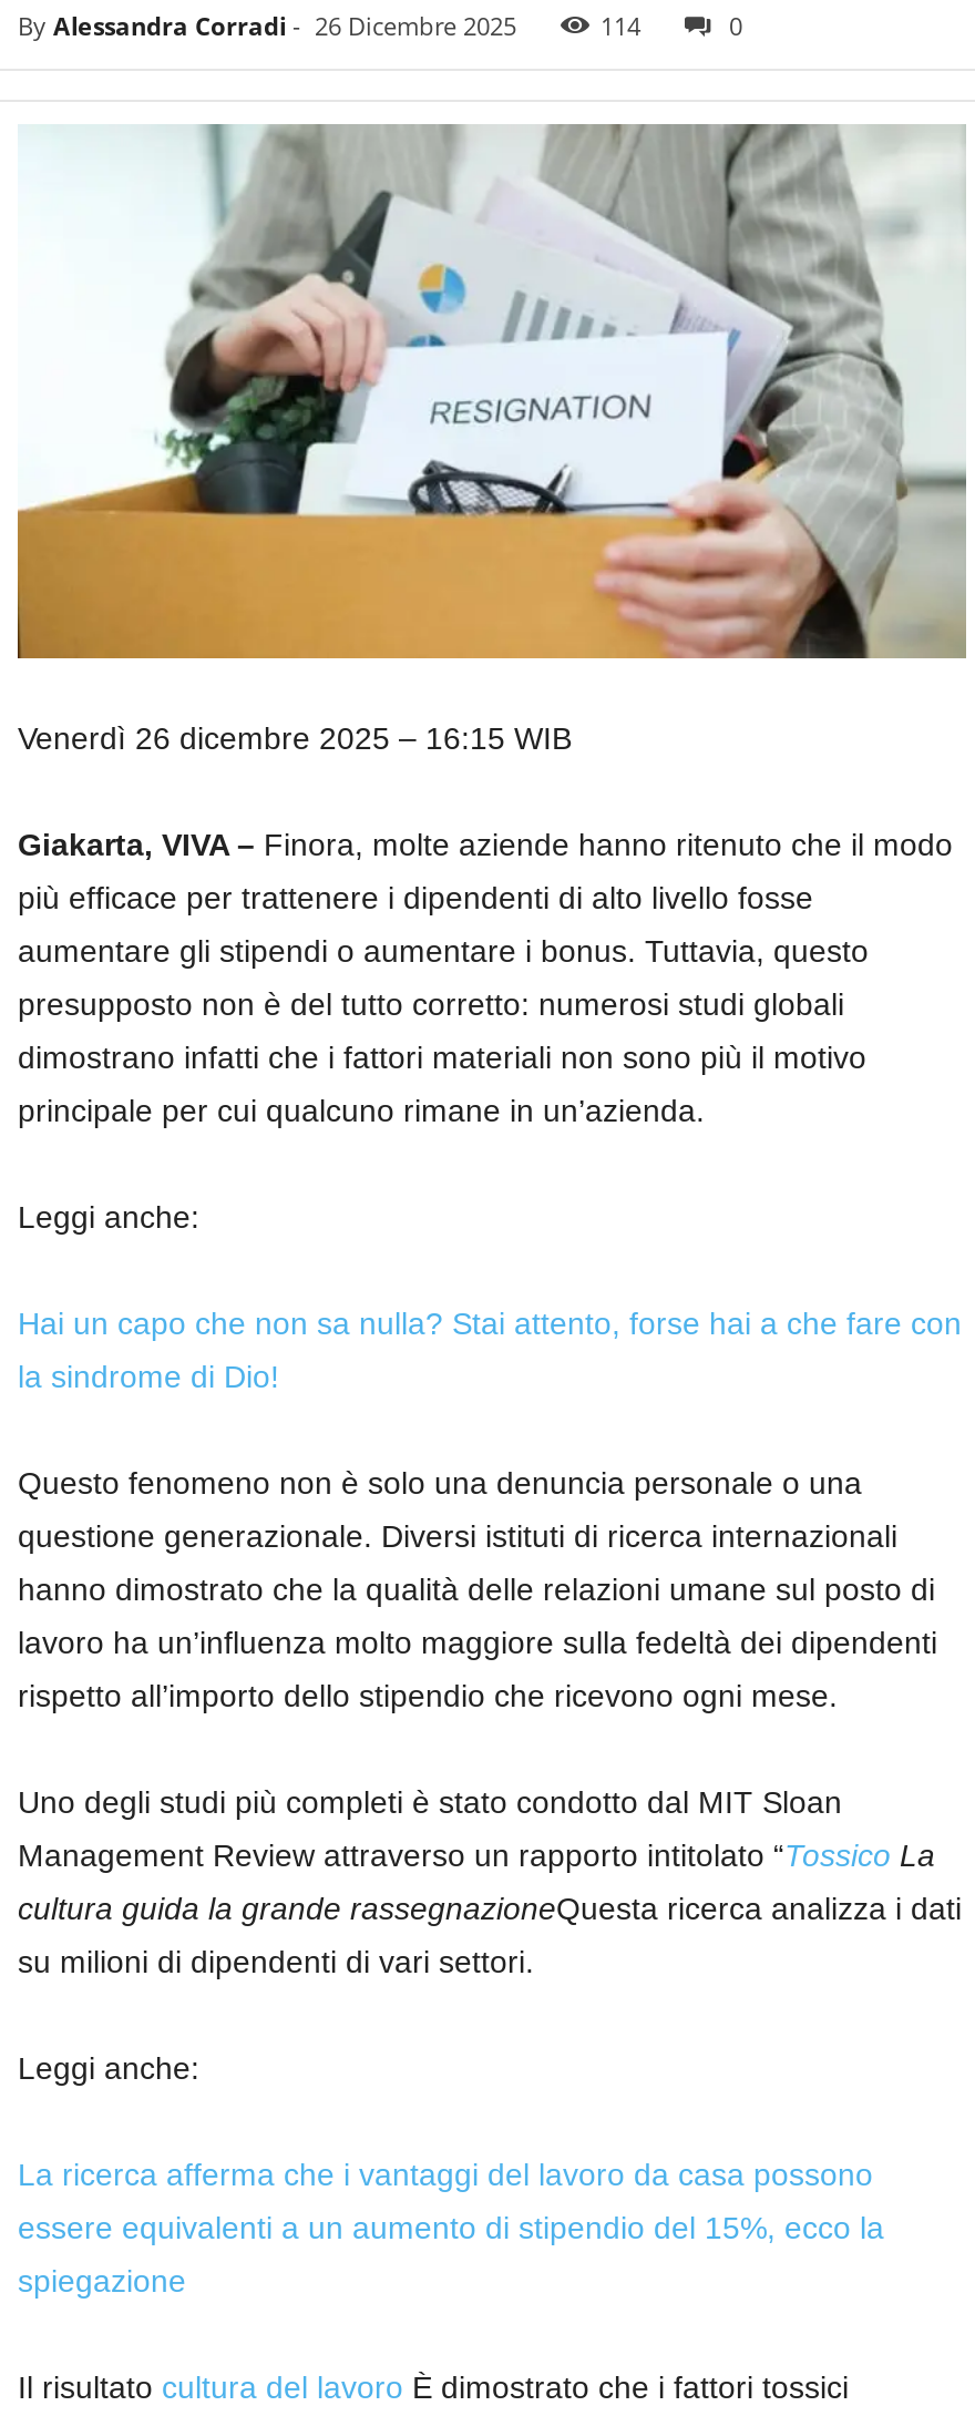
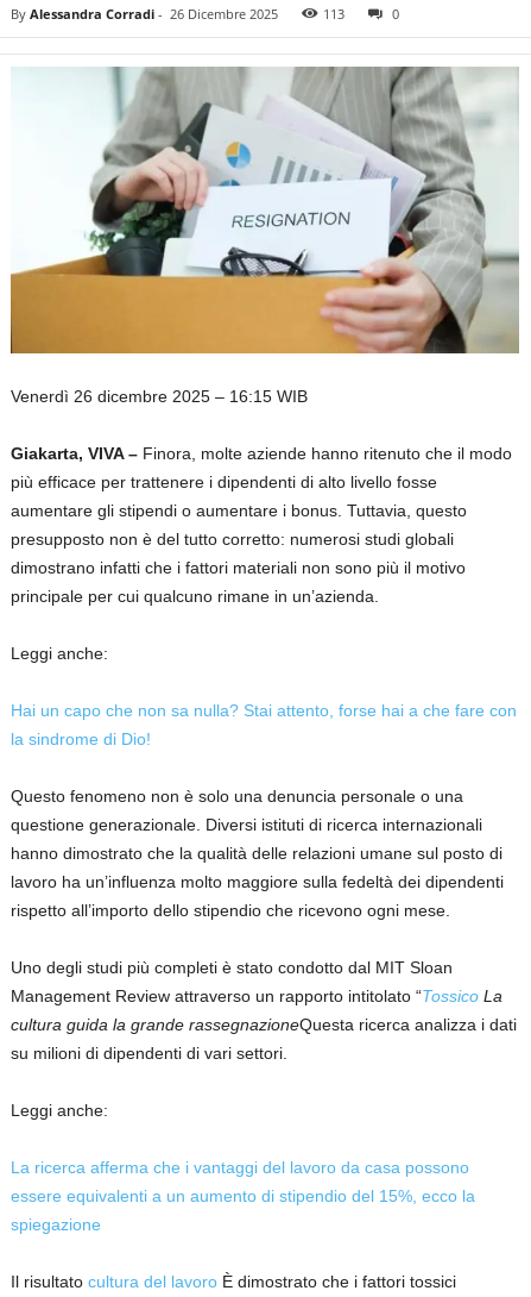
- 114
+ 113
